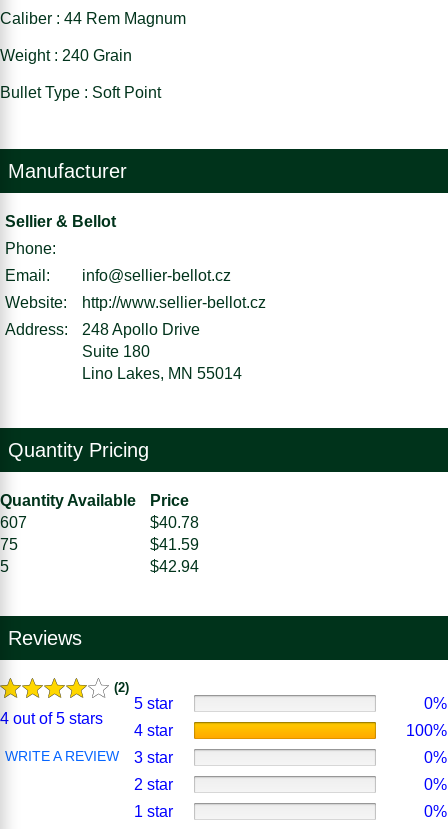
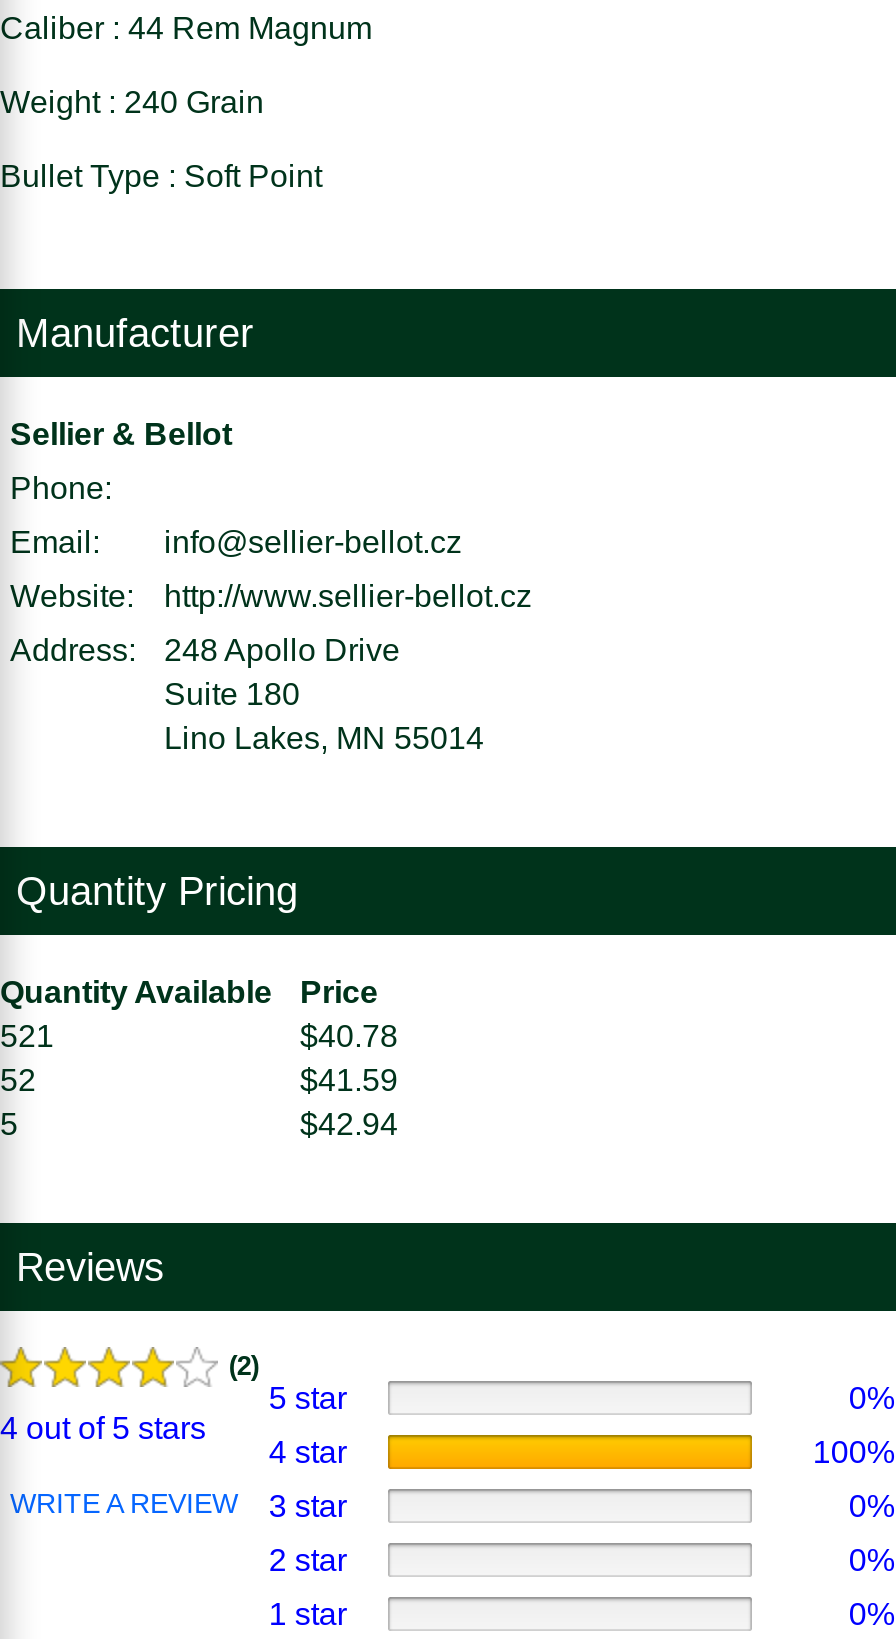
- 607
+ 521

- 75
+ 52
